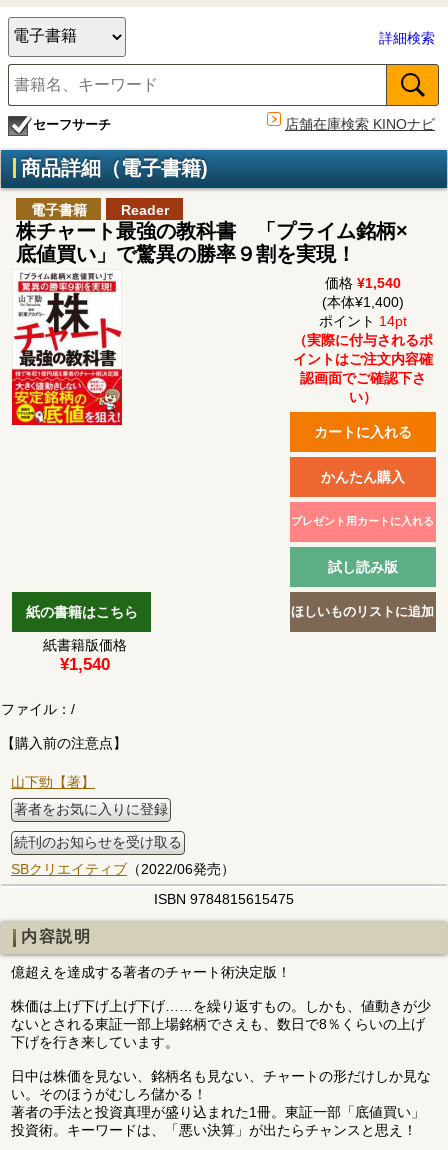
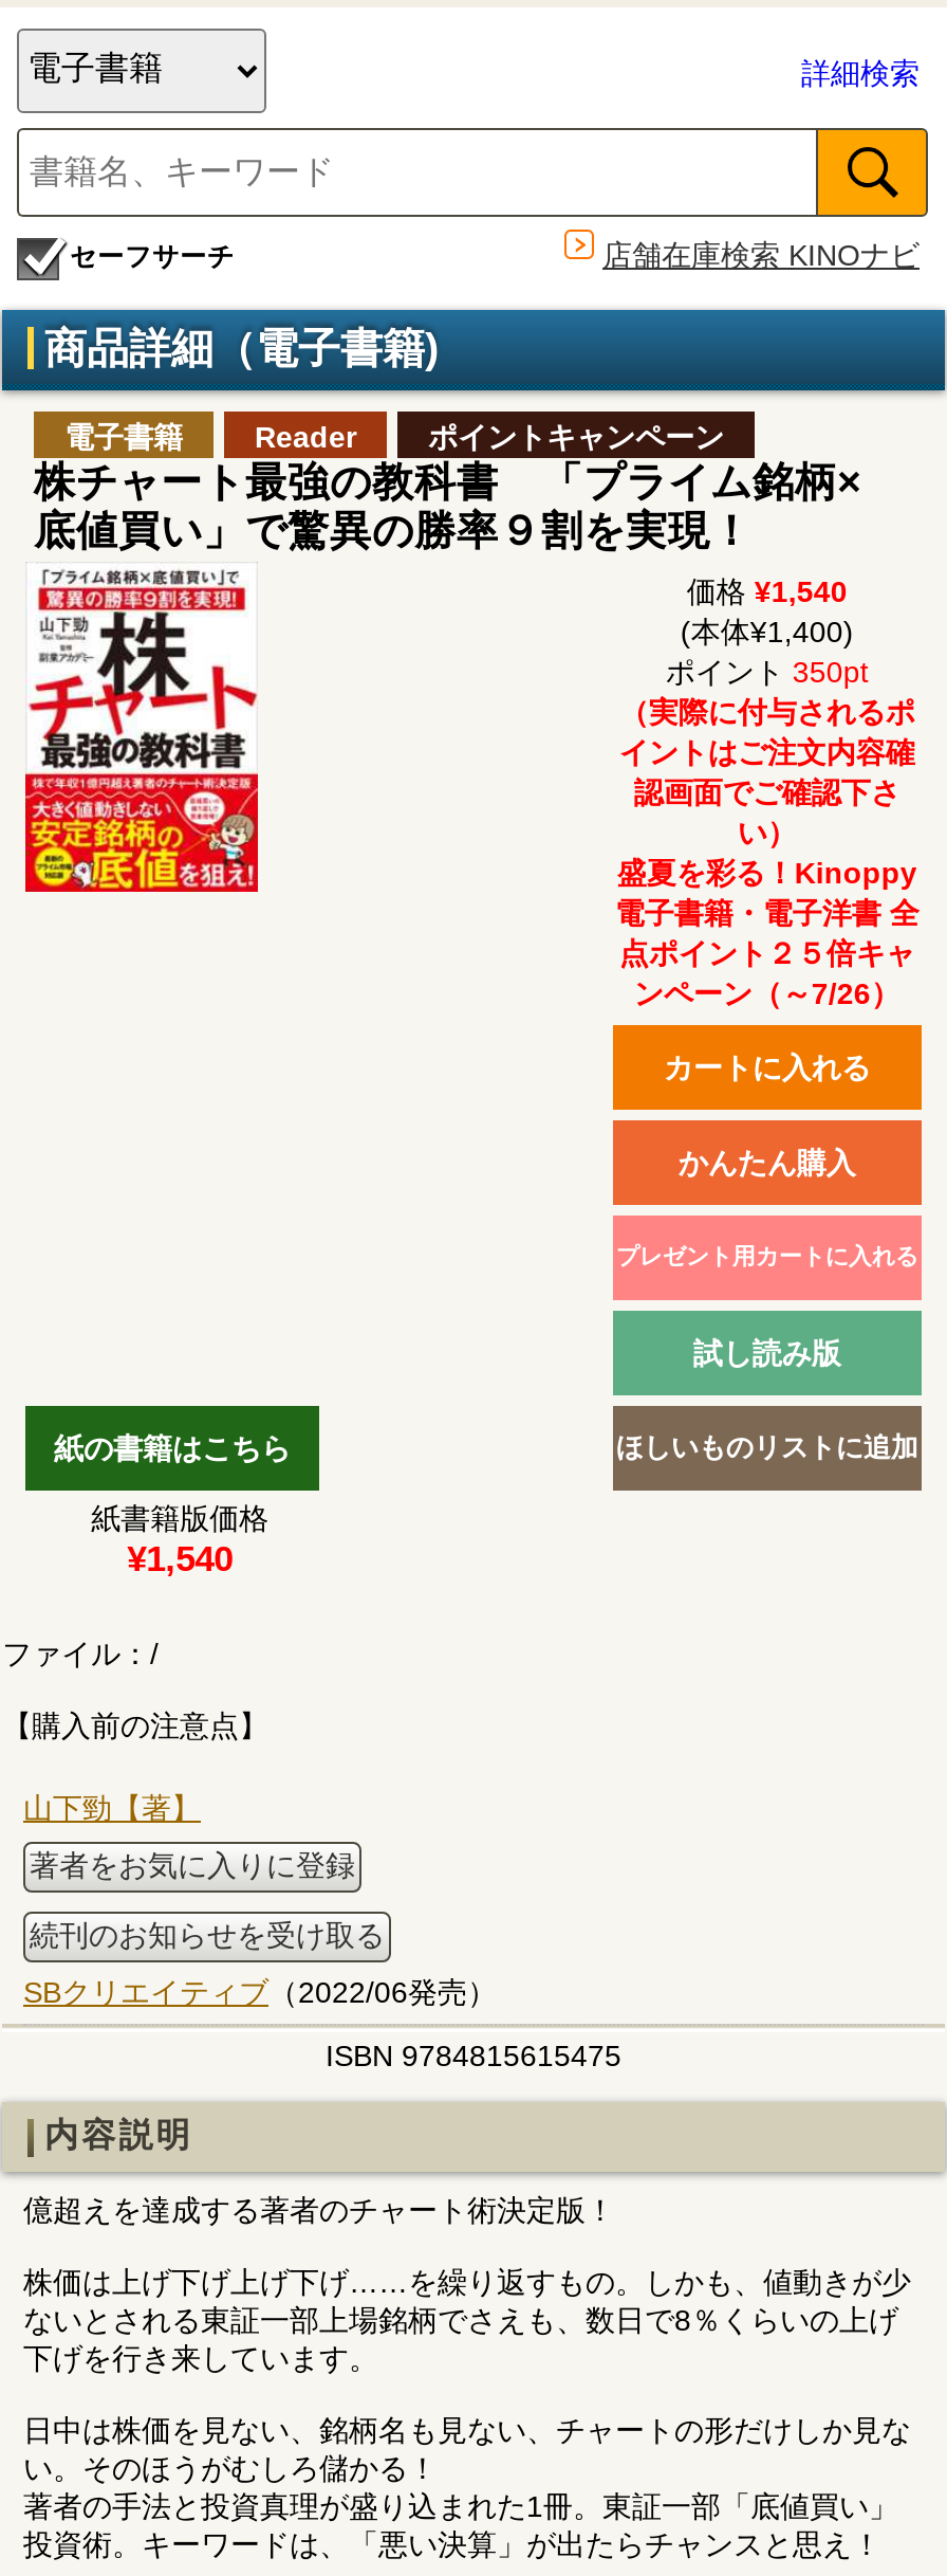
+ ポイントキャンペーン

- ポイント14pt
+ ポイント350pt

+ 盛夏を彩る！Kinoppy
+ 電子書籍・電子洋書 全
+ 点ポイント２５倍キャ
+ ンペーン（～7/26）
